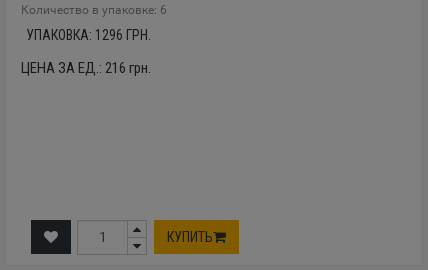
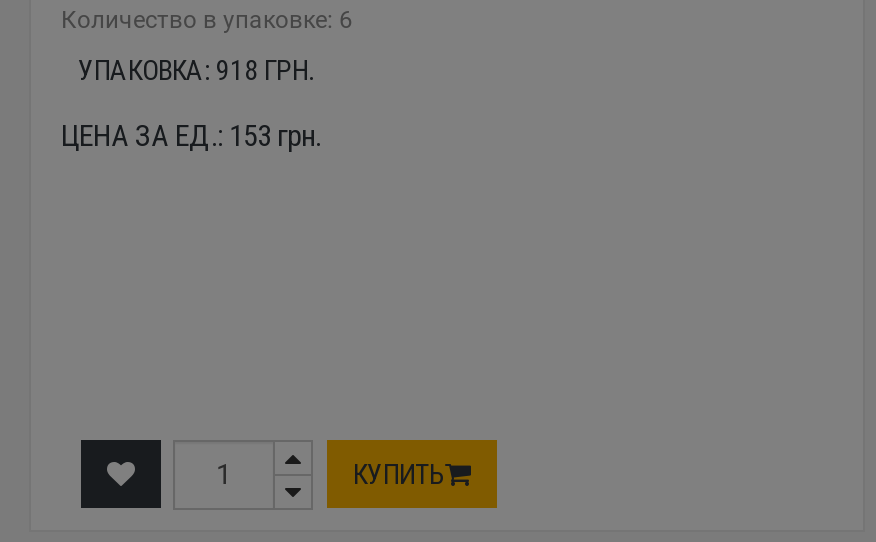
- УПАКОВКА: 1296 ГРН.
+ УПАКОВКА: 918 ГРН.

- ЦЕНА ЗА ЕД.: 216 грн.
+ ЦЕНА ЗА ЕД.: 153 грн.
